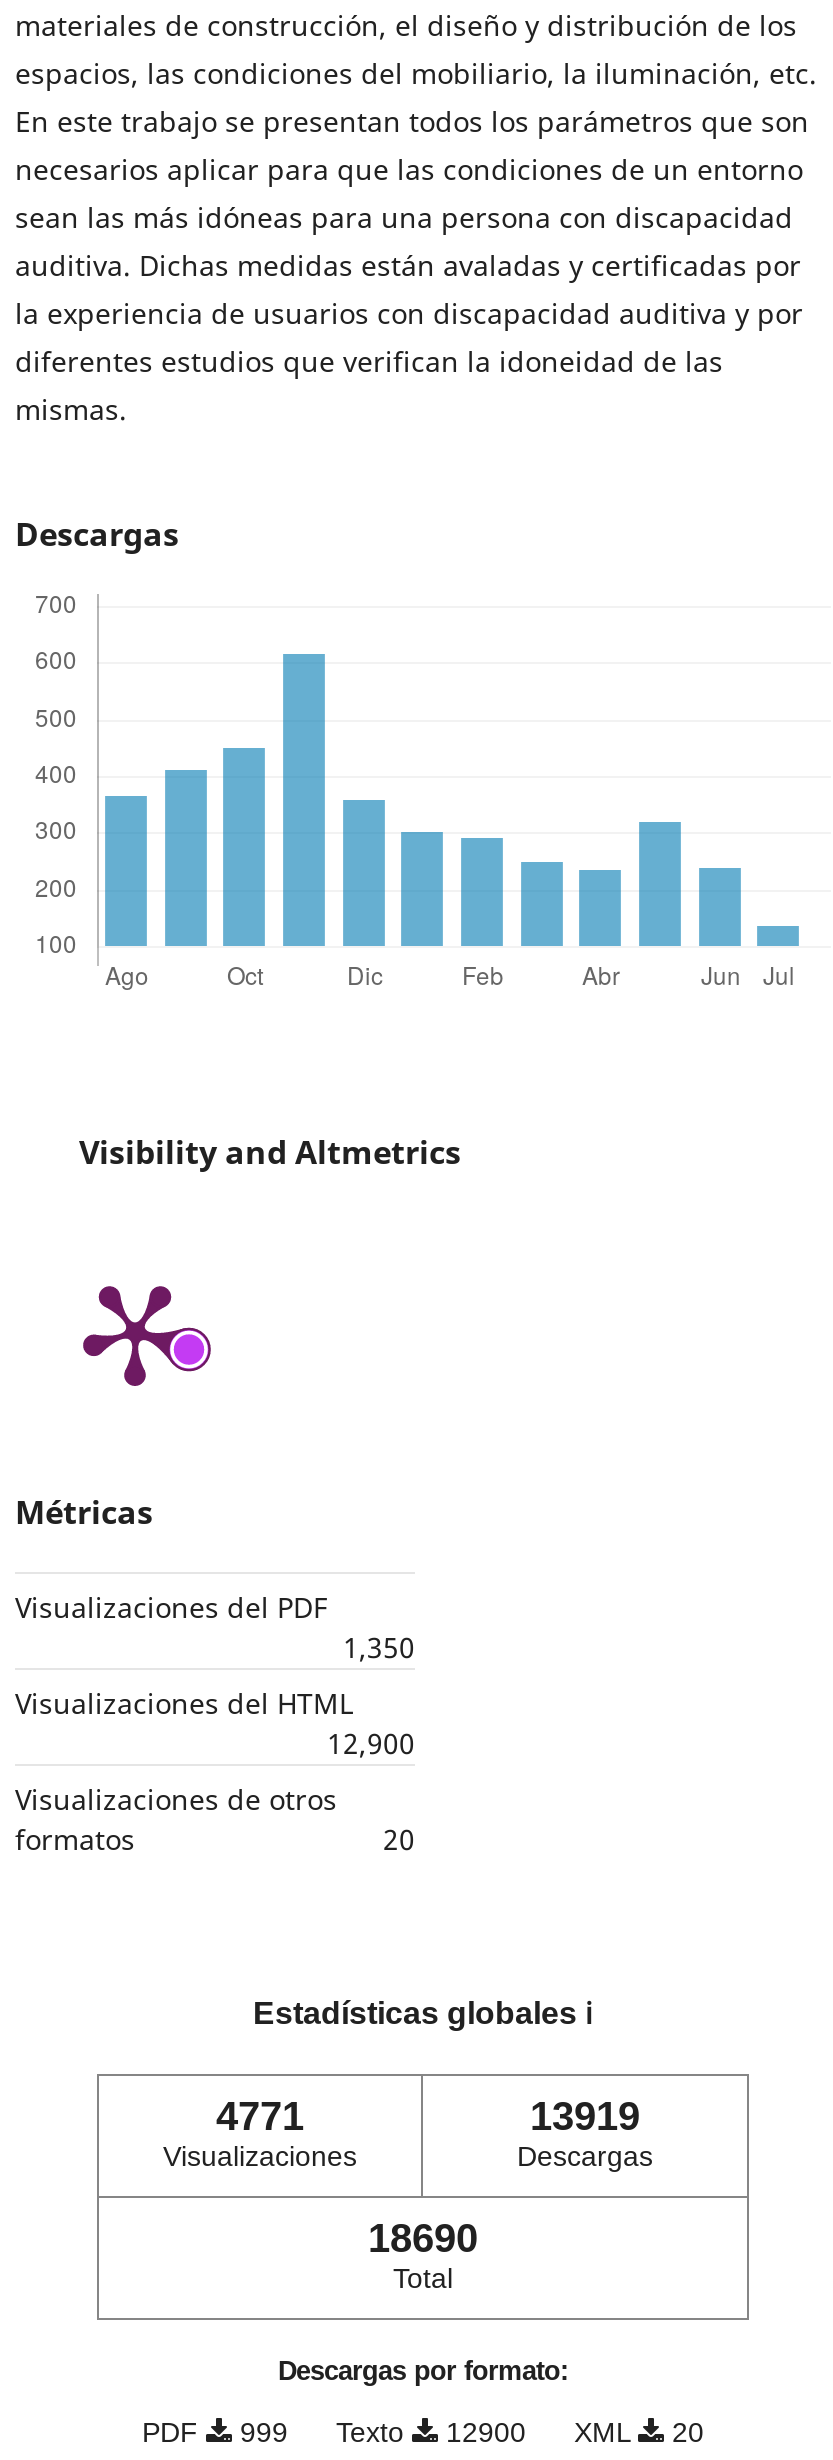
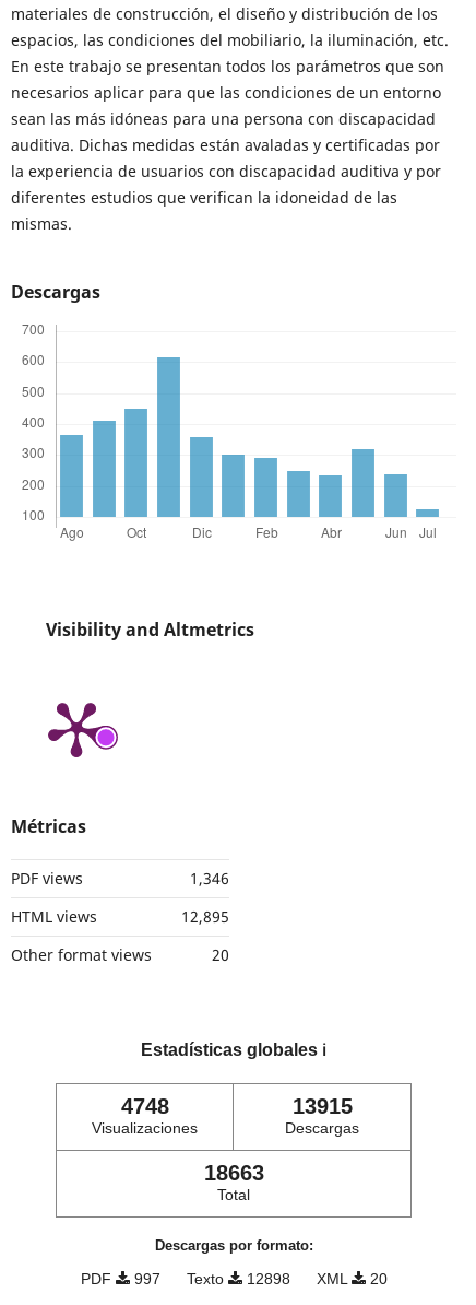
- Visualizaciones del PDF
- 1,350
+ PDF views
+ 1,346

- Visualizaciones del HTML
- 12,900
+ HTML views
+ 12,895

- Visualizaciones de otros
- formatos
+ Other format views

- 4771
+ 4748

- 13919
+ 13915

- 18690
+ 18663

- 999
+ 997

- 12900
+ 12898
